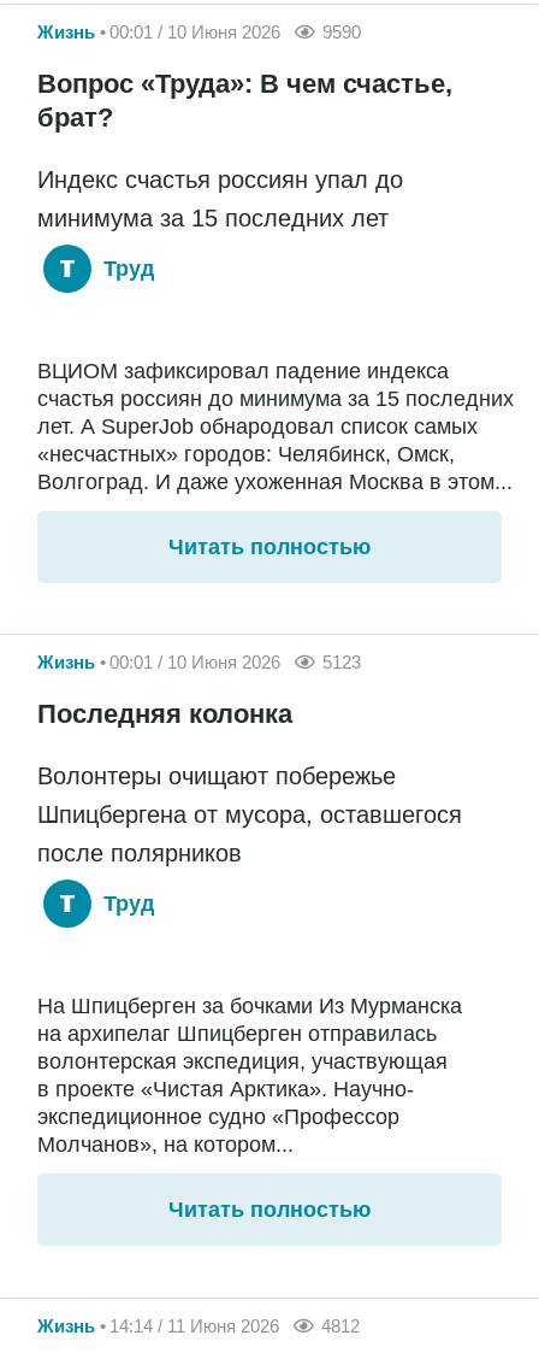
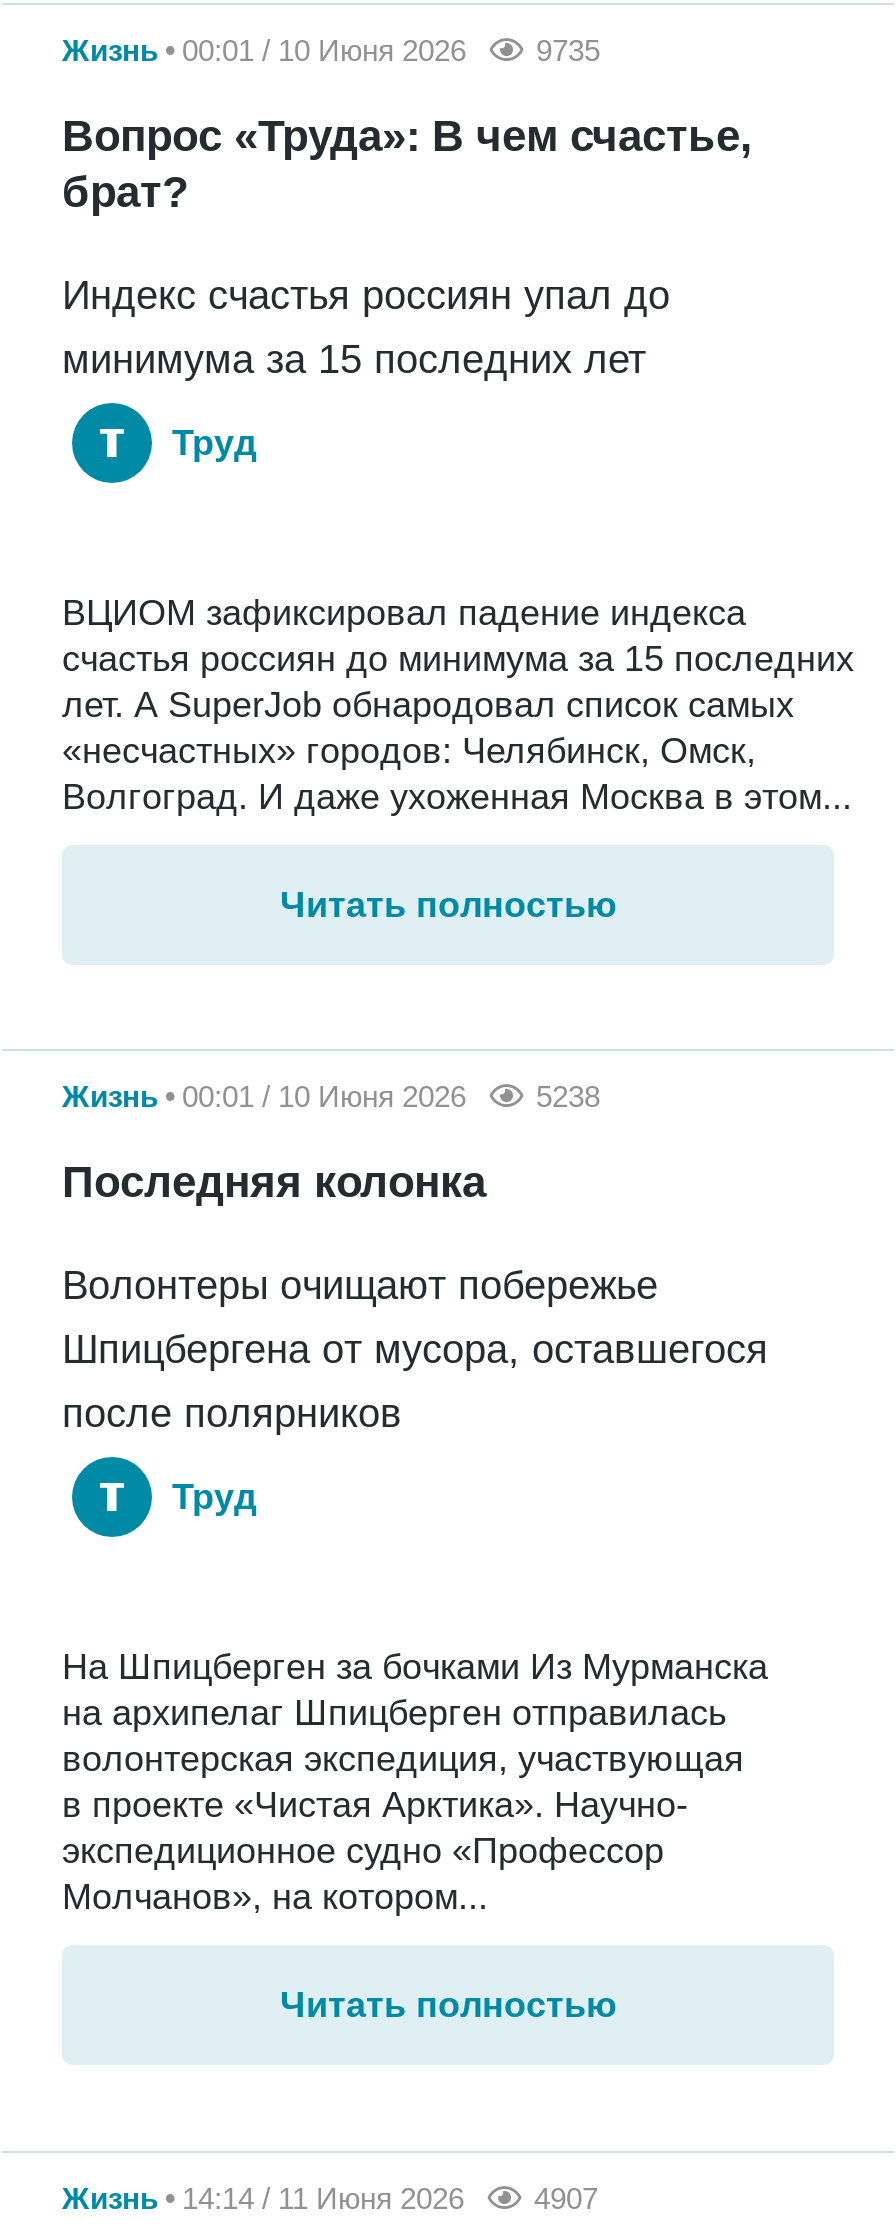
- 9590
+ 9735

- 5123
+ 5238

- 4812
+ 4907
